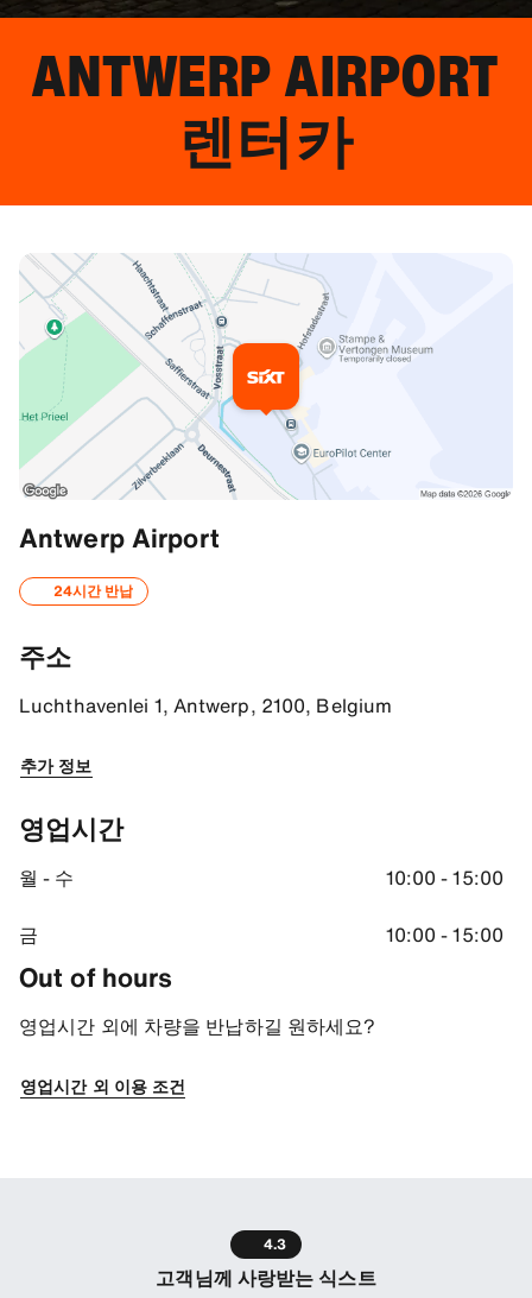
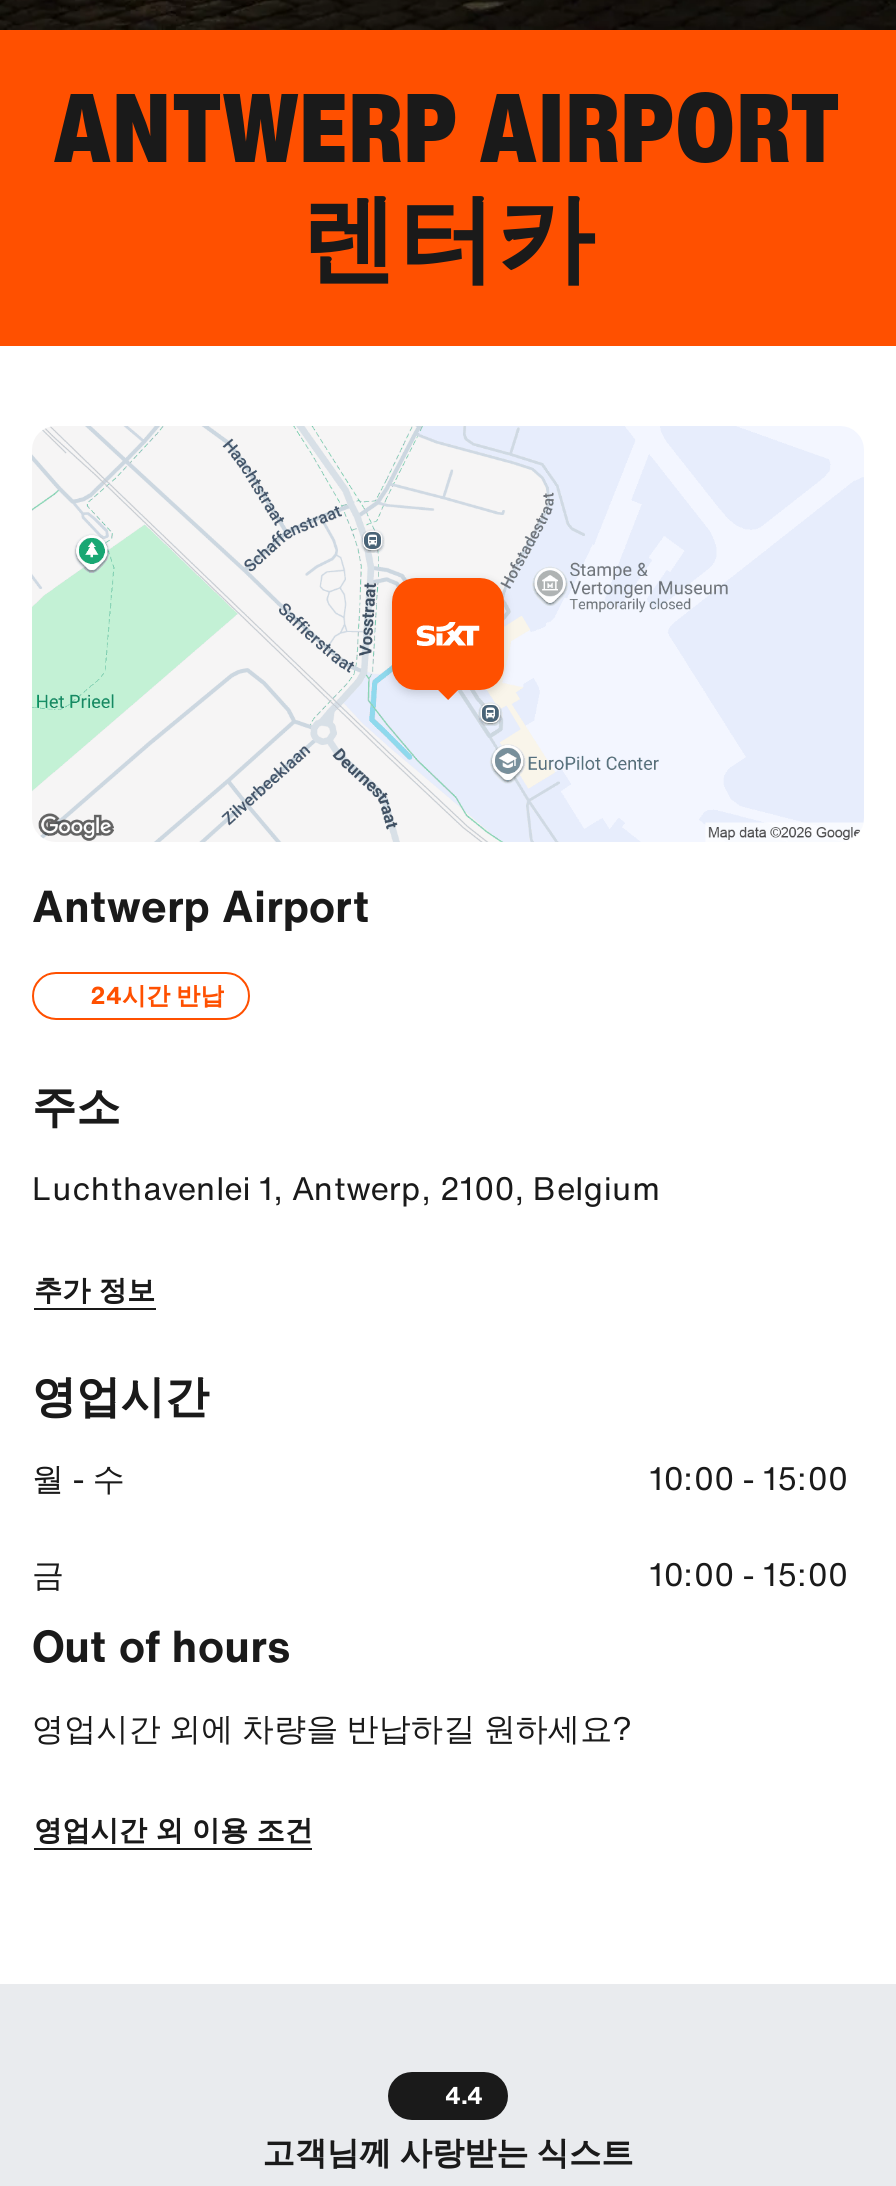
- 4.3
+ 4.4
